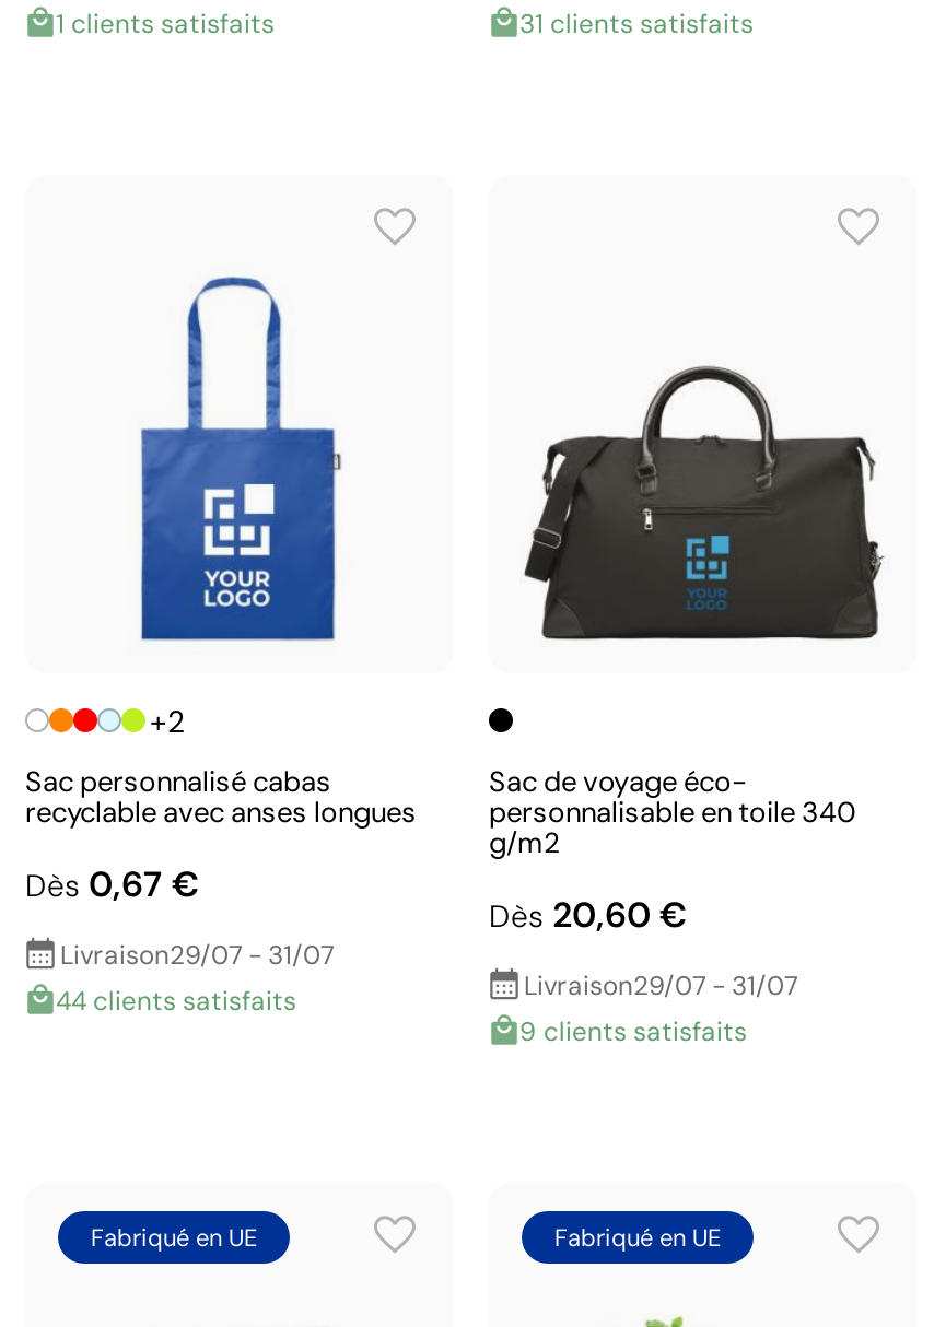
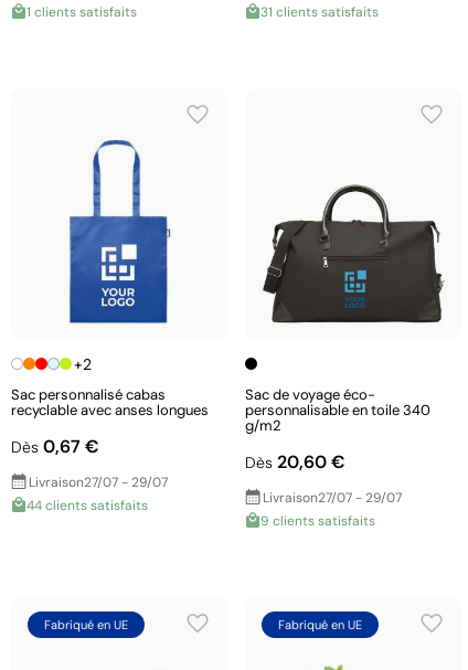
- Livraison29/07 - 31/07
+ Livraison27/07 - 29/07

- Livraison29/07 - 31/07
+ Livraison27/07 - 29/07
